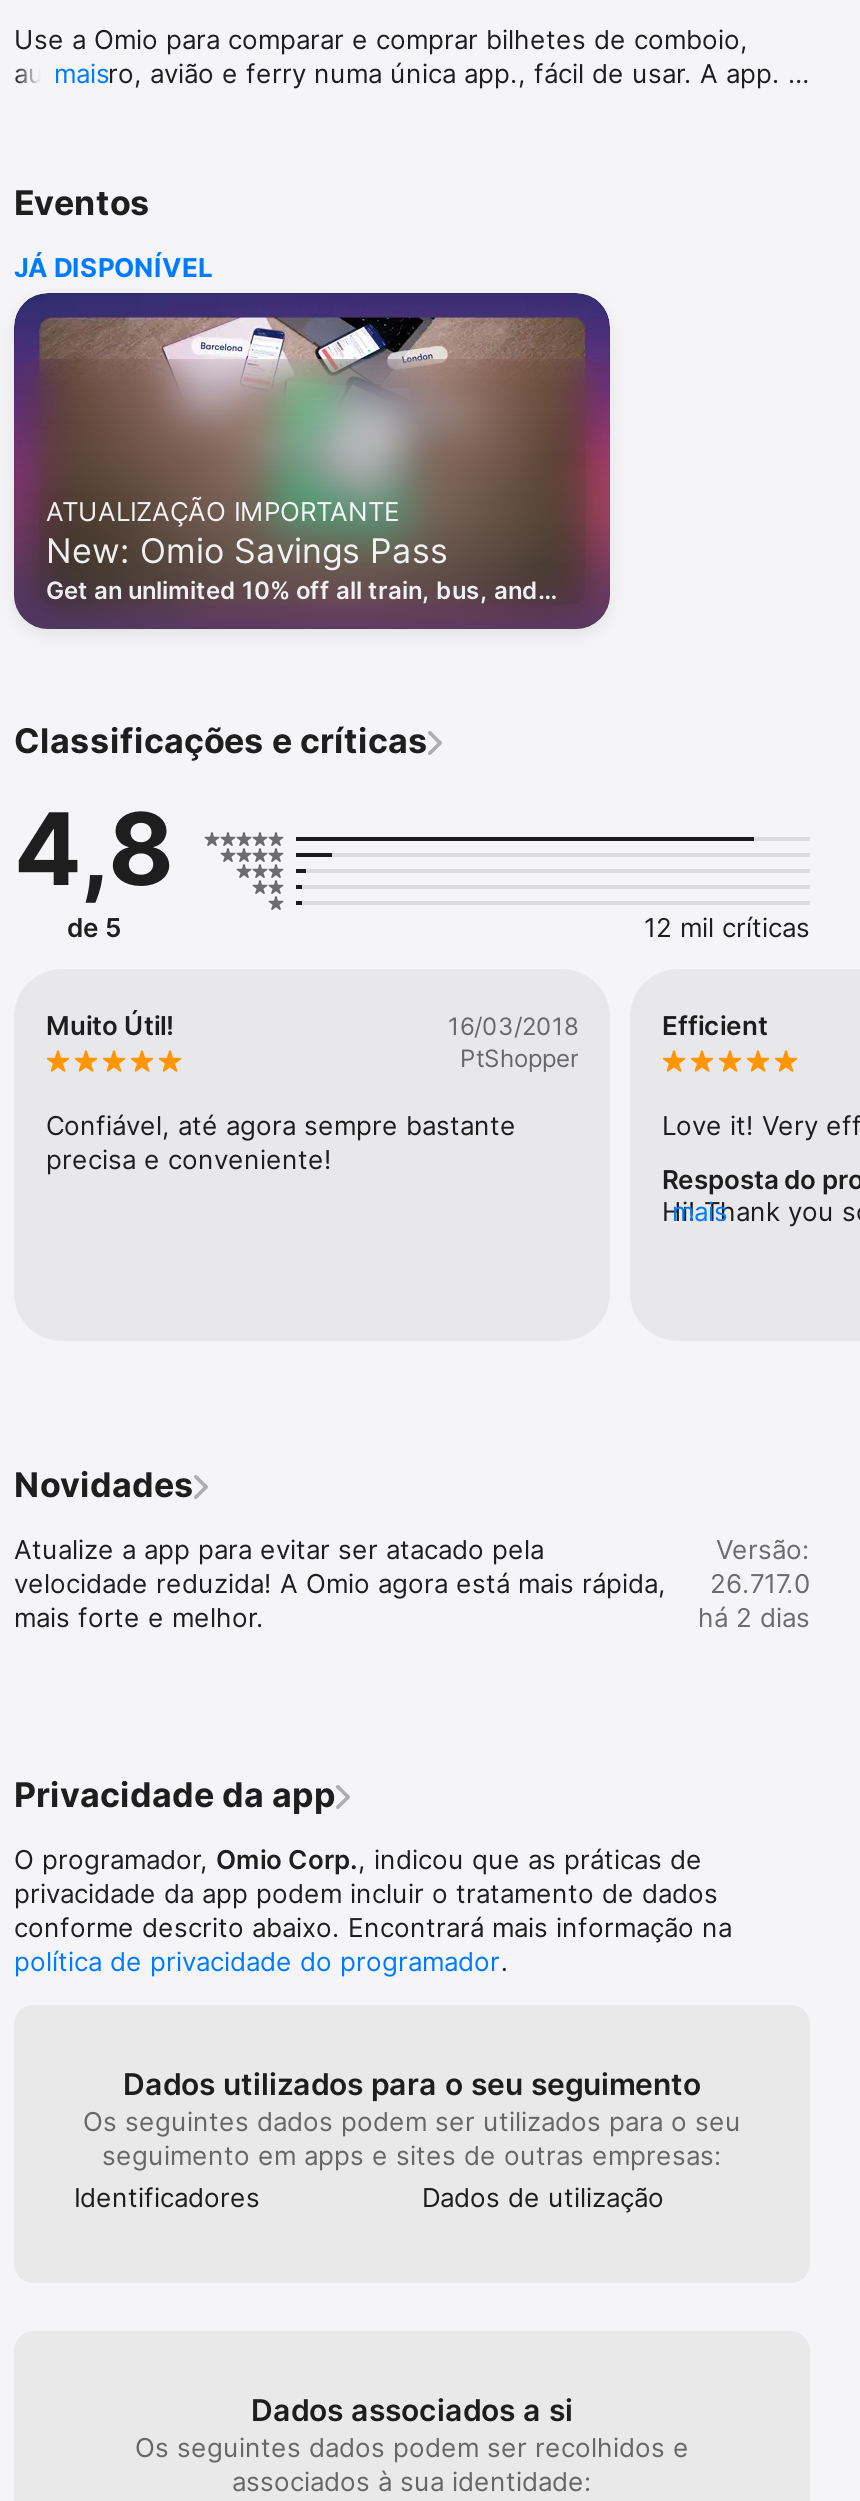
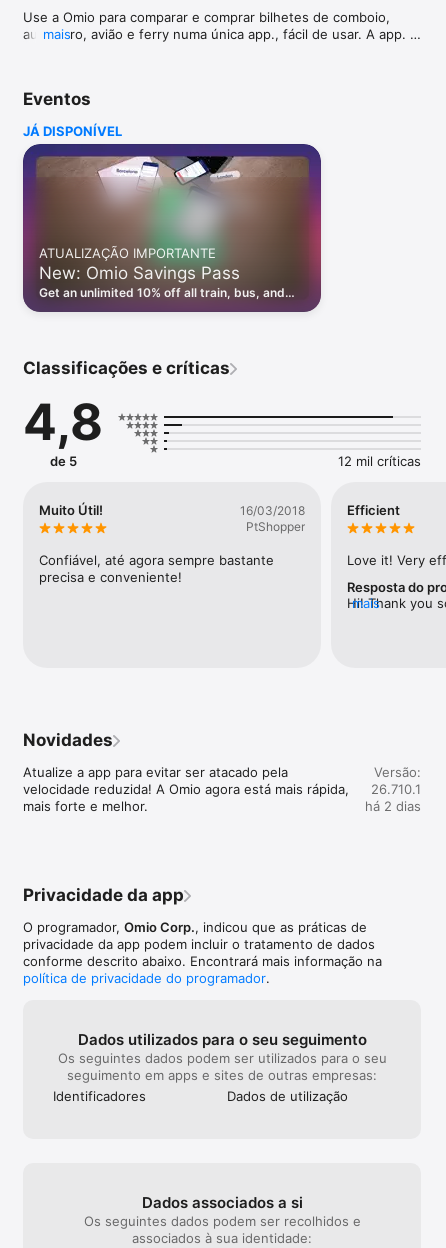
- 26.717.0
+ 26.710.1
